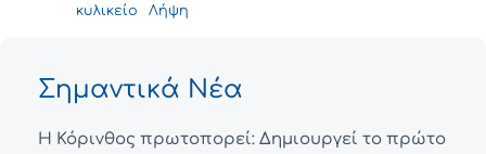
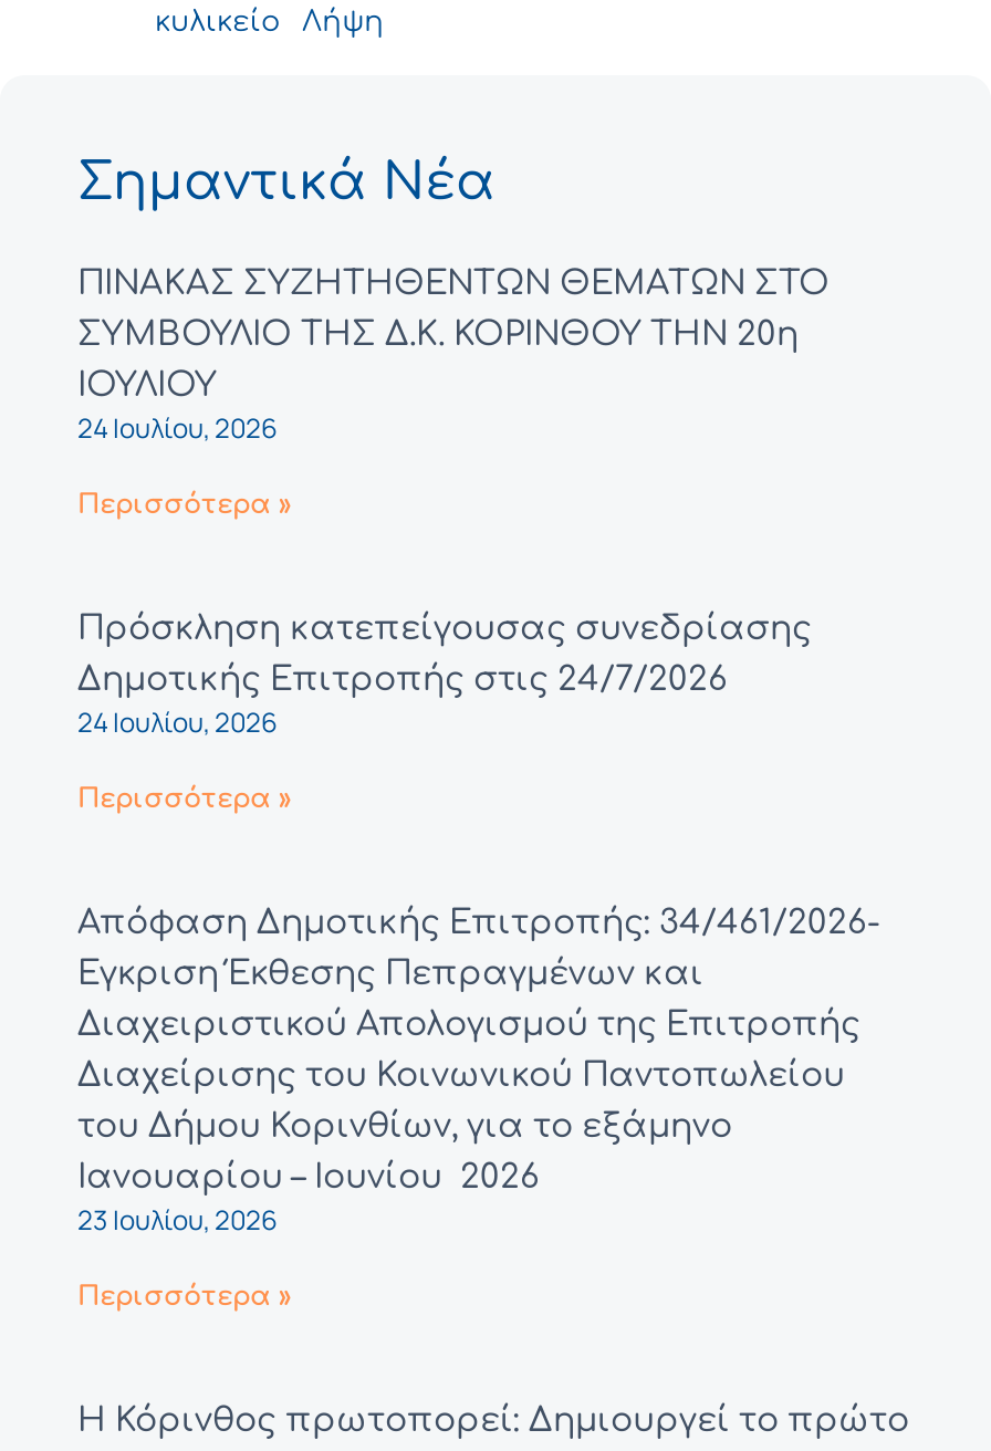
+ ΠΙΝΑΚΑΣ ΣΥΖΗΤΗΘΕΝΤΩΝ ΘΕΜΑΤΩΝ ΣΤΟ
+ ΣΥΜΒΟΥΛΙΟ ΤΗΣ Δ.Κ. ΚΟΡΙΝΘΟΥ ΤΗΝ 20η
+ ΙΟΥΛΙΟΥ
+ 24 Ιουλίου, 2026
+ Περισσότερα »
+ Πρόσκληση κατεπείγουσας συνεδρίασης
+ Δημοτικής Επιτροπής στις 24/7/2026
+ 24 Ιουλίου, 2026
+ Περισσότερα »
+ Απόφαση Δημοτικής Επιτροπής: 34/461/2026-
+ Έγκριση Έκθεσης Πεπραγμένων και
+ Διαχειριστικού Απολογισμού της Επιτροπής
+ Διαχείρισης του Κοινωνικού Παντοπωλείου
+ του Δήμου Κορινθίων, για το εξάμηνο
+ Ιανουαρίου – Ιουνίου 2026
+ 23 Ιουλίου, 2026
+ Περισσότερα »
